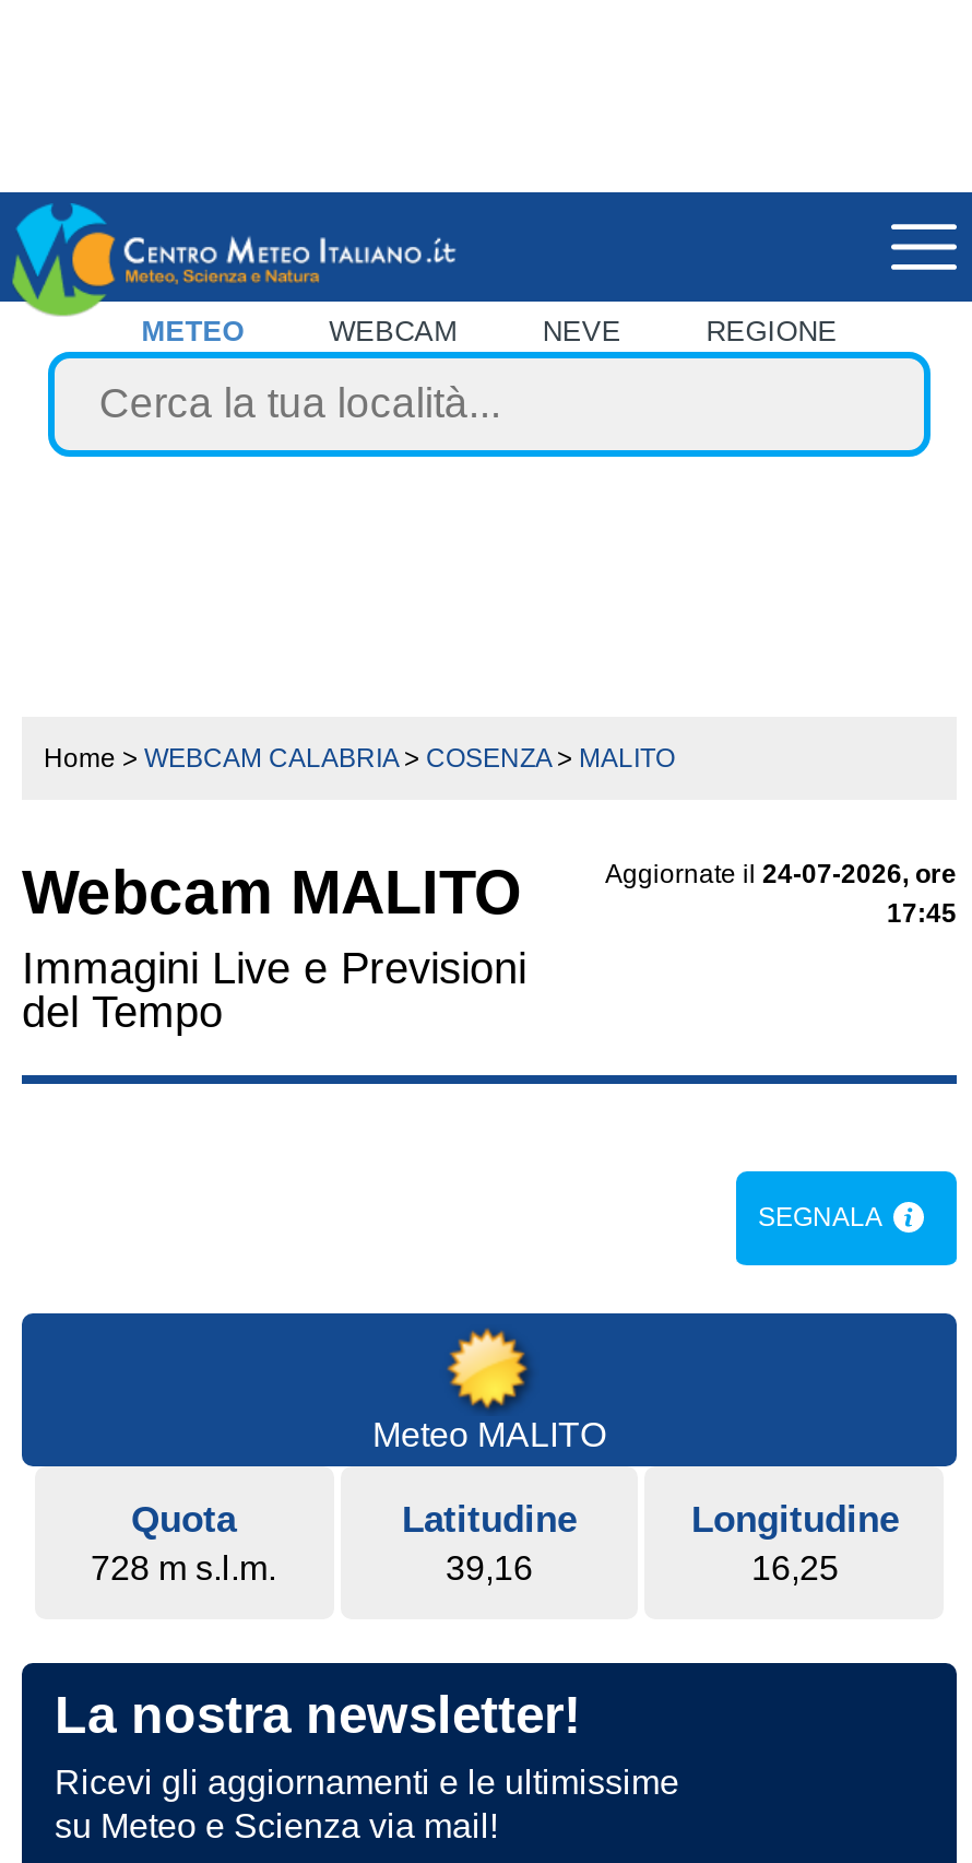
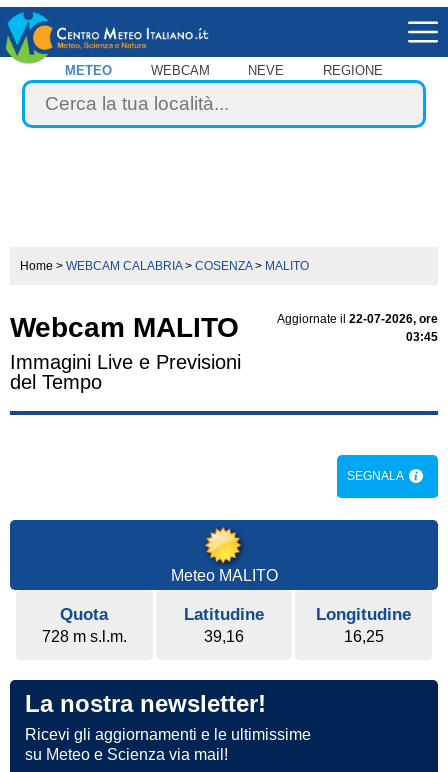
- Aggiornate il 24-07-2026, ore
+ Aggiornate il 22-07-2026, ore

- 17:45
+ 03:45
